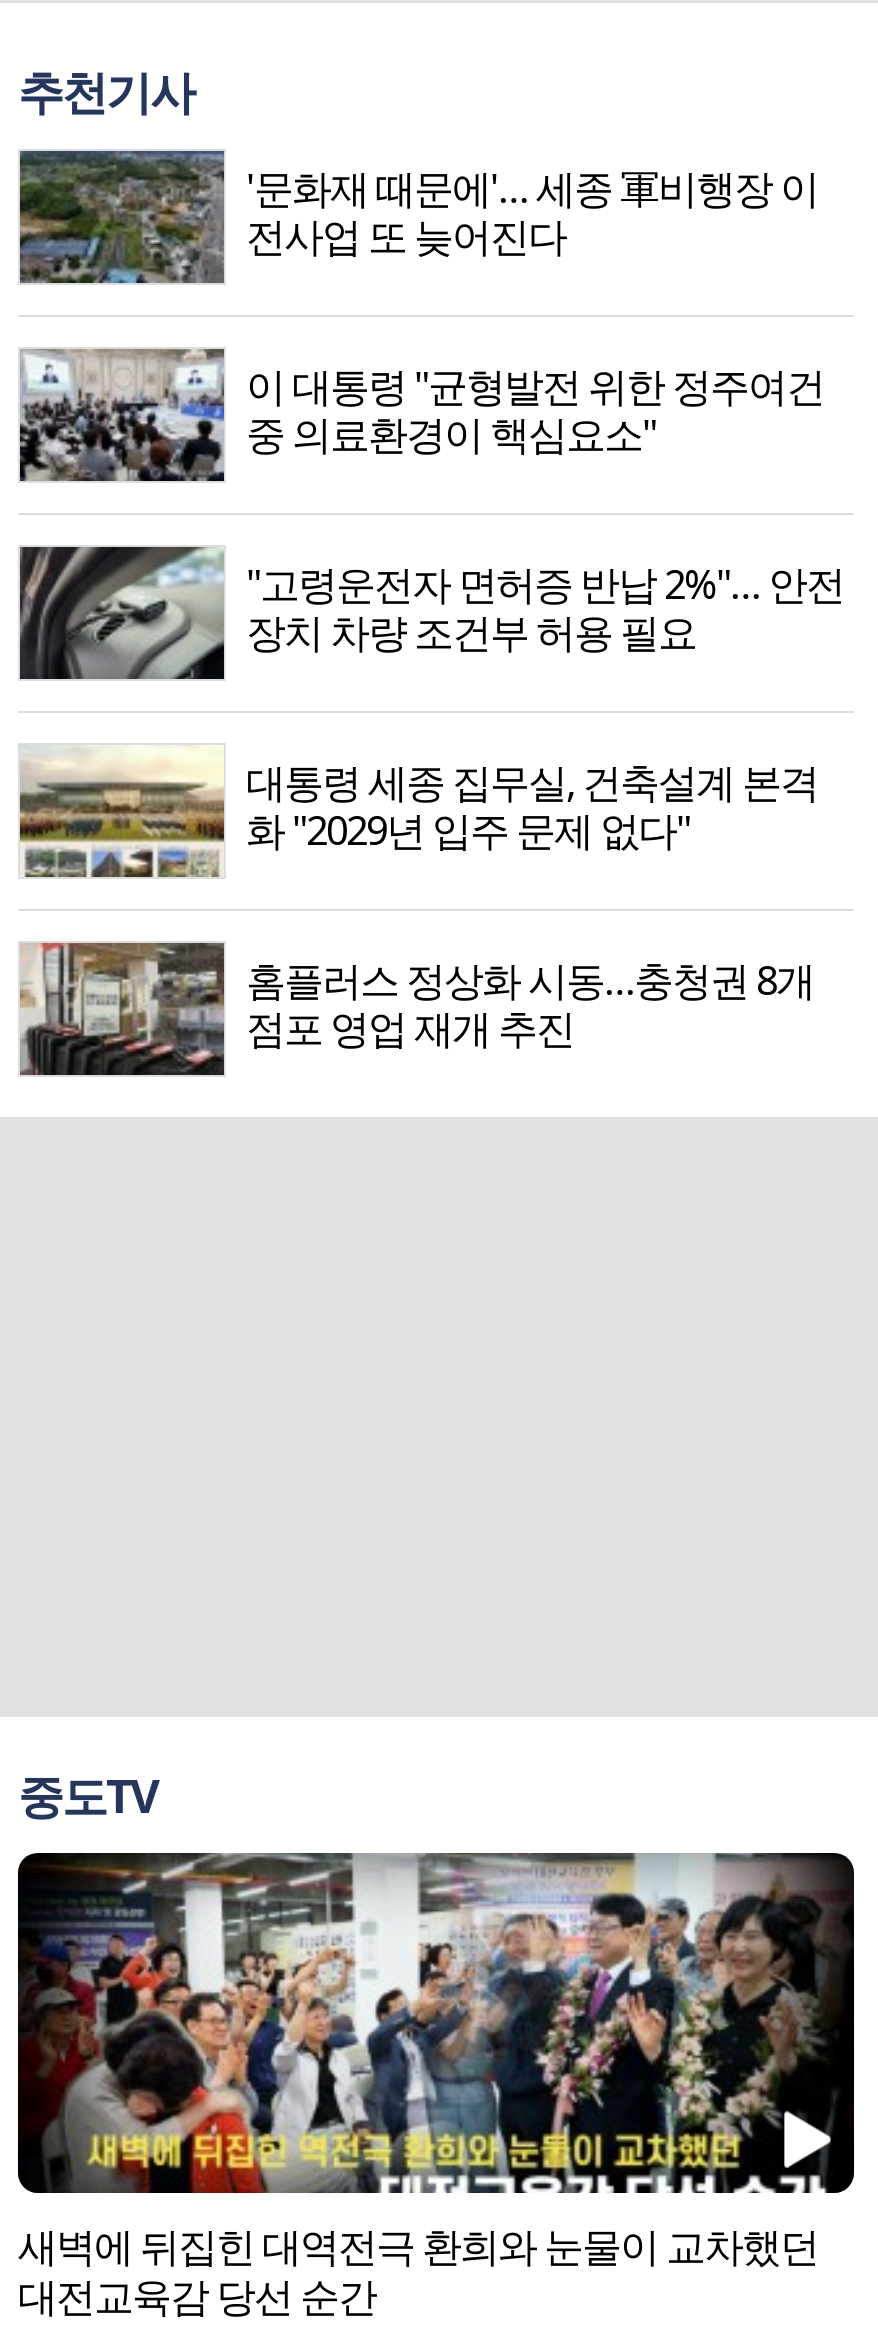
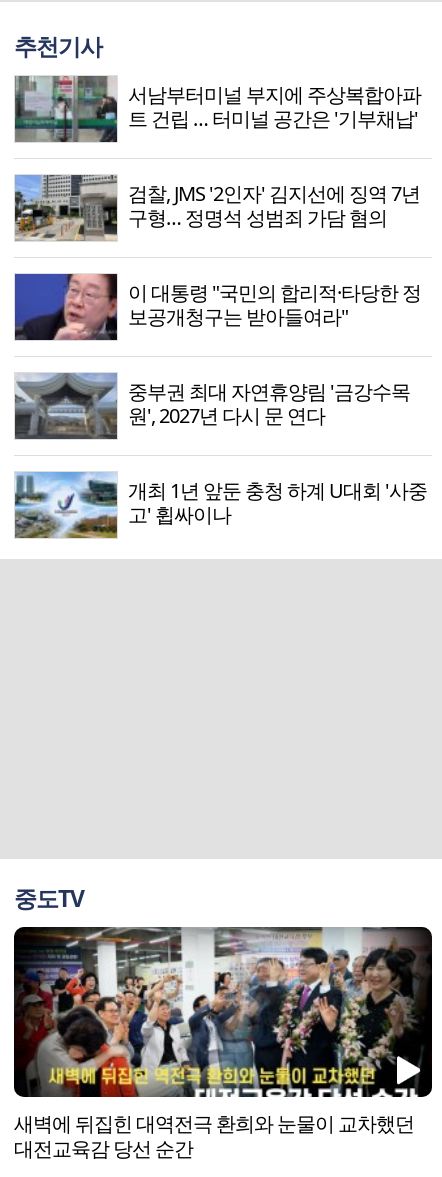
- [image]
- '문화재 때문에'… 세종 軍비행장 이
- 전사업 또 늦어진다
+ [image]
+ 서남부터미널 부지에 주상복합아파
+ 트 건립 … 터미널 공간은 '기부채납'

- [image]
- 이 대통령 "균형발전 위한 정주여건
- 중 의료환경이 핵심요소"
+ [image]
+ 검찰, JMS '2인자' 김지선에 징역 7년
+ 구형… 정명석 성범죄 가담 혐의

- [image]
- "고령운전자 면허증 반납 2%"… 안전
- 장치 차량 조건부 허용 필요
+ [image]
+ 이 대통령 "국민의 합리적·타당한 정
+ 보공개청구는 받아들여라"

- [image]
- 대통령 세종 집무실, 건축설계 본격
- 화 "2029년 입주 문제 없다"
+ [image]
+ 중부권 최대 자연휴양림 '금강수목
+ 원', 2027년 다시 문 연다

- [image]
- 홈플러스 정상화 시동…충청권 8개
- 점포 영업 재개 추진
+ [image]
+ 개최 1년 앞둔 충청 하계 U대회 '사중
+ 고' 휩싸이나
